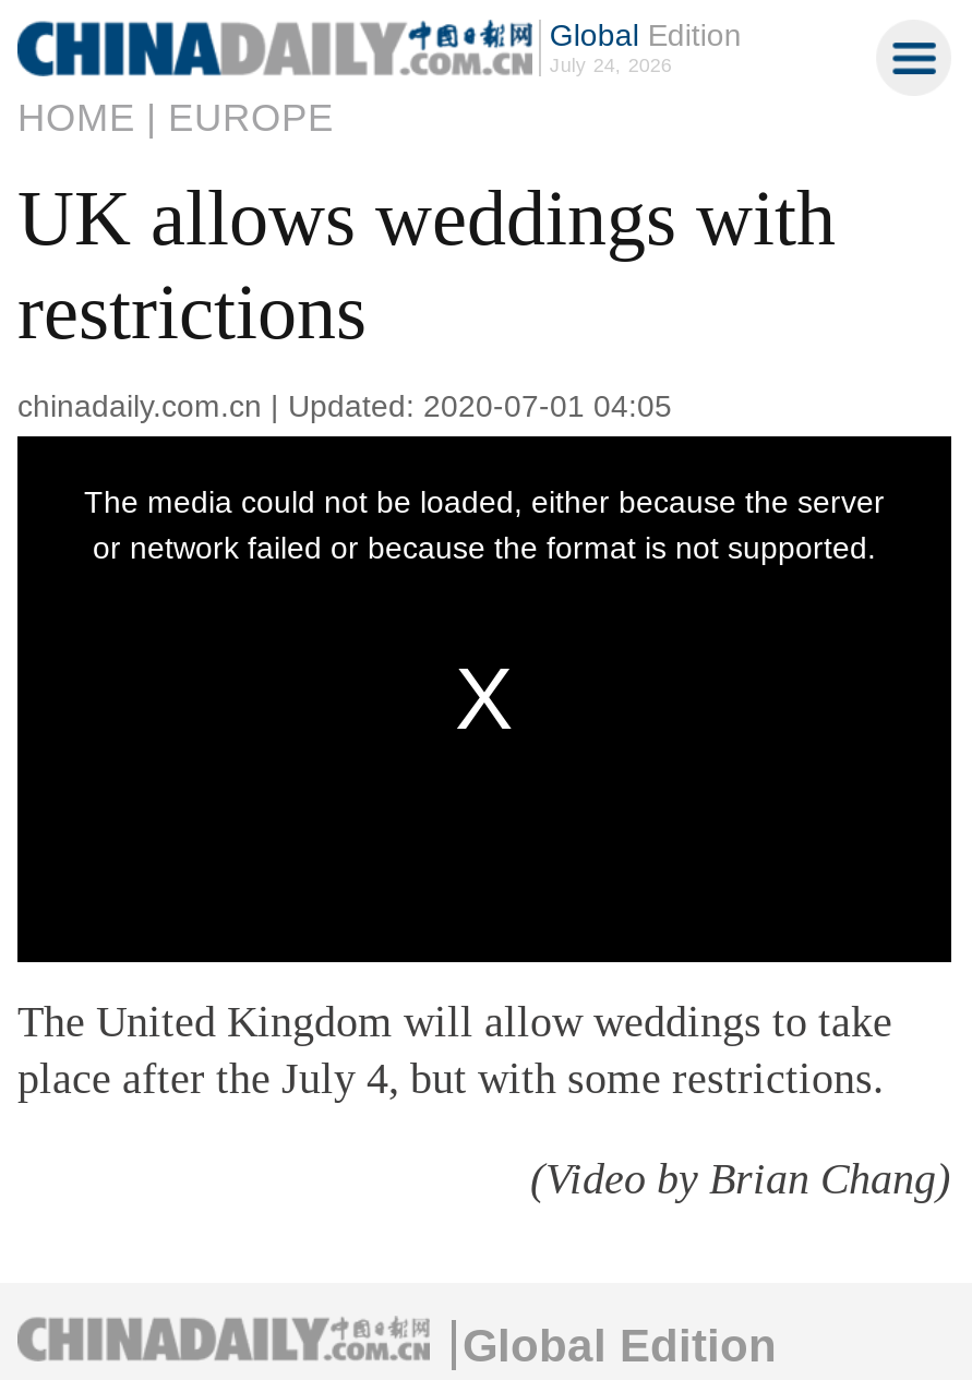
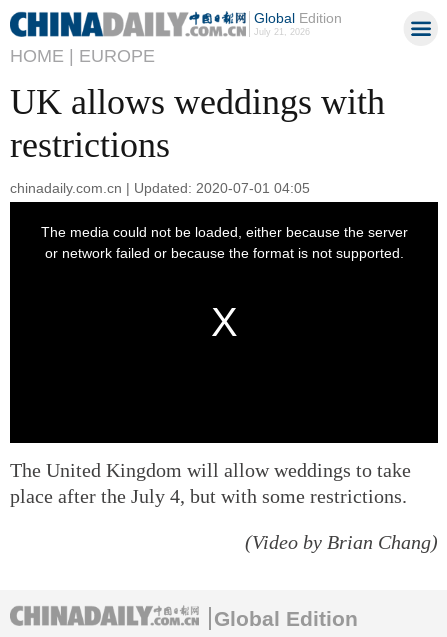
- July 24, 2026
+ July 21, 2026
